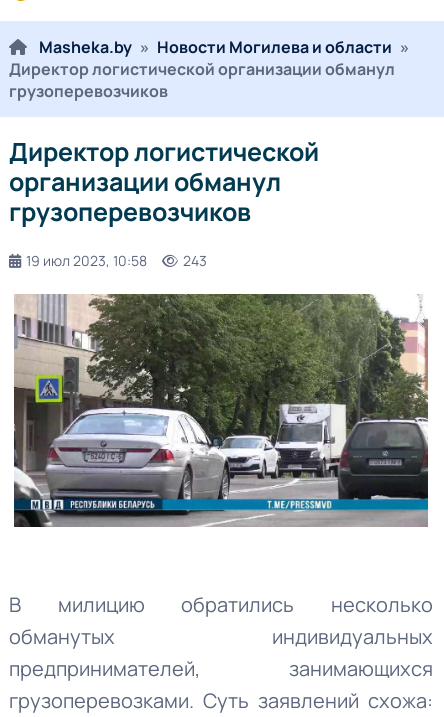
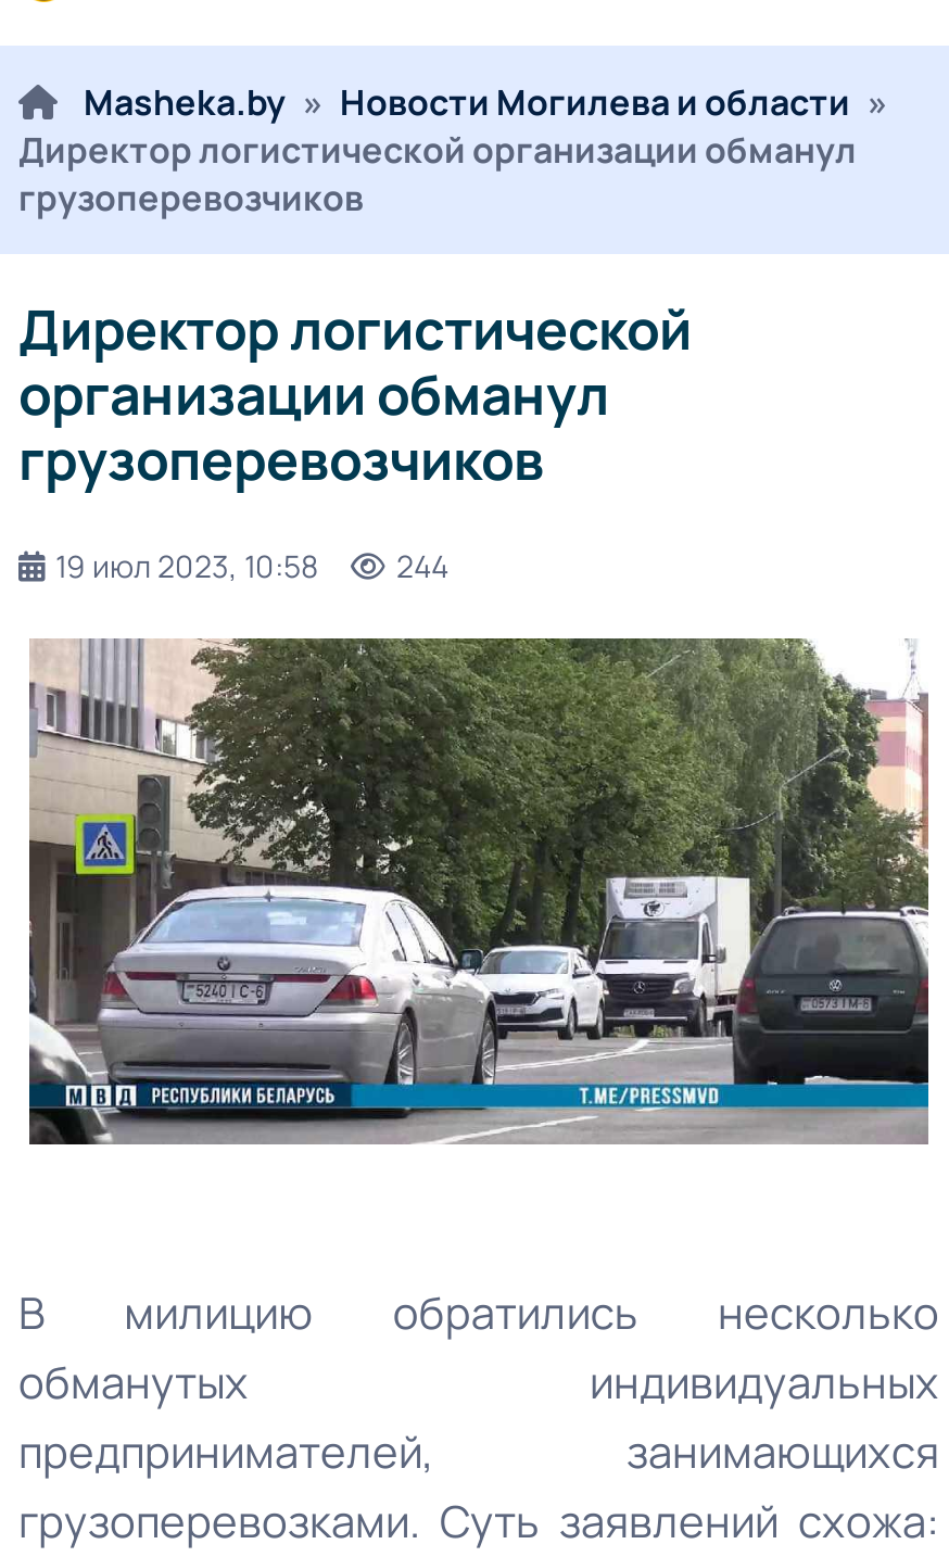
- 19 июл 2023, 10:58 243
+ 19 июл 2023, 10:58 244
